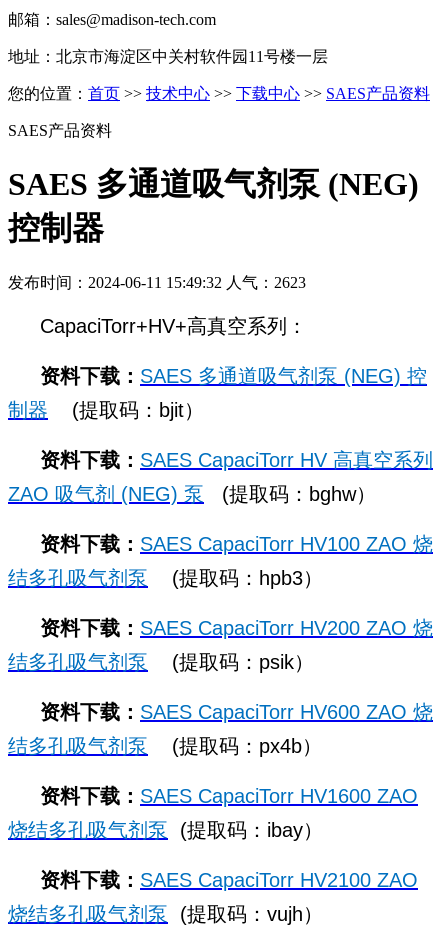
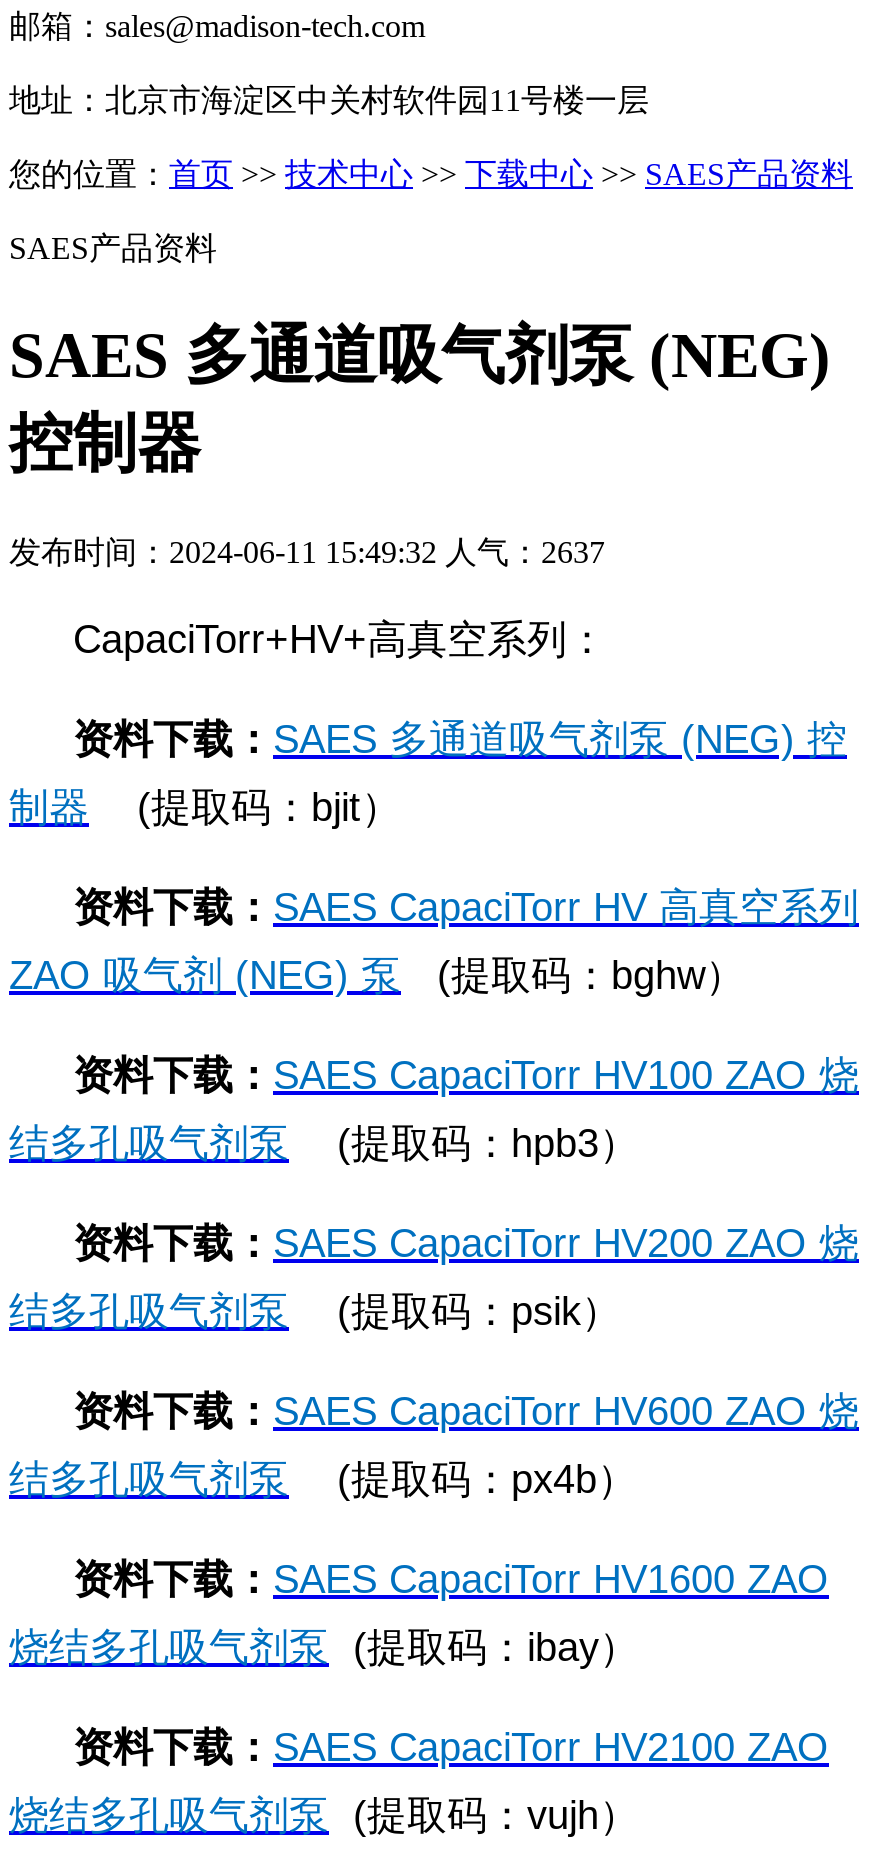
- 发布时间：2024-06-11 15:49:32 人气：2623
+ 发布时间：2024-06-11 15:49:32 人气：2637
